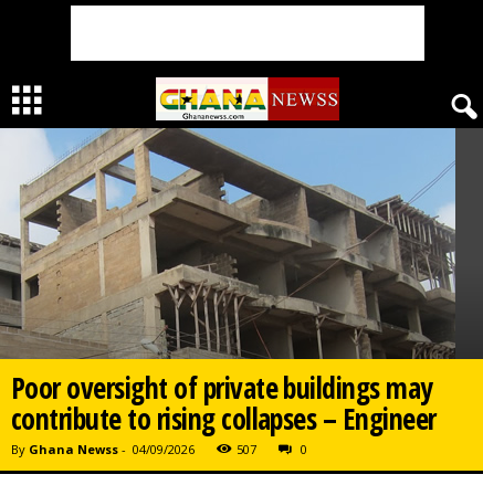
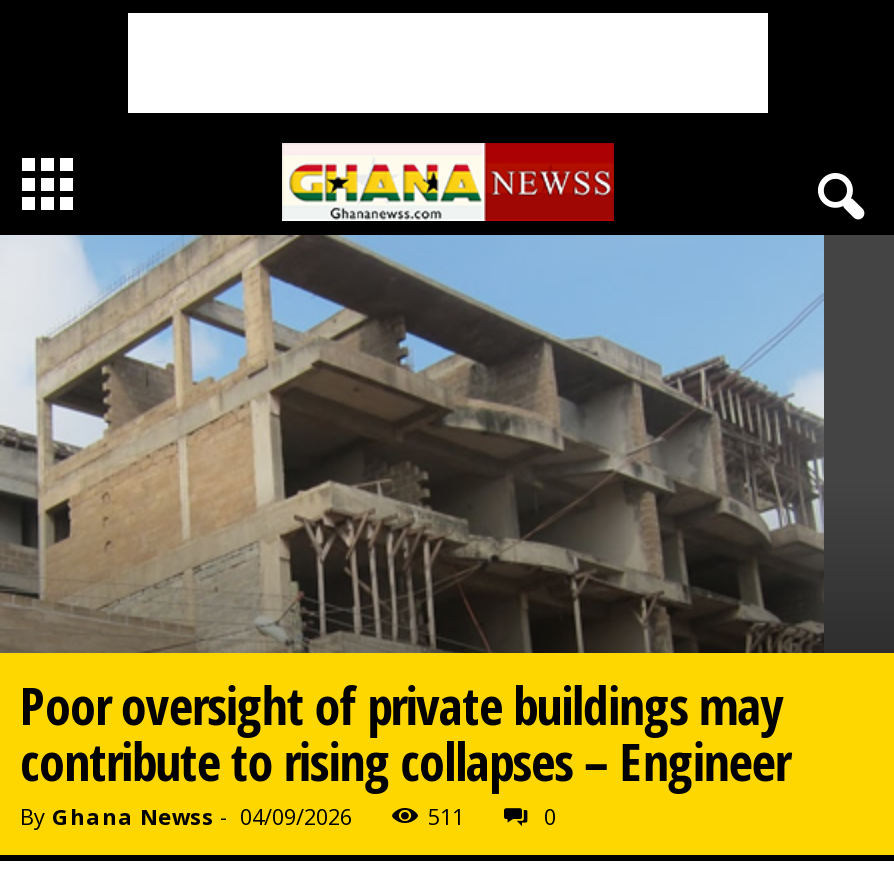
- 507
+ 511
